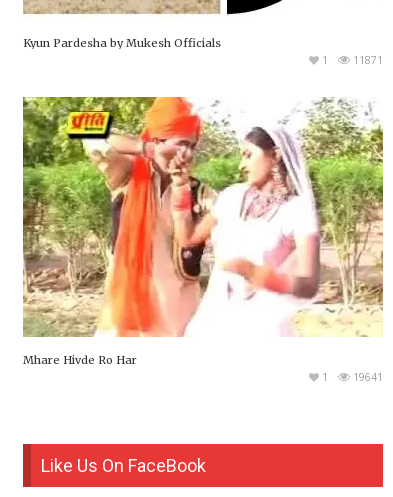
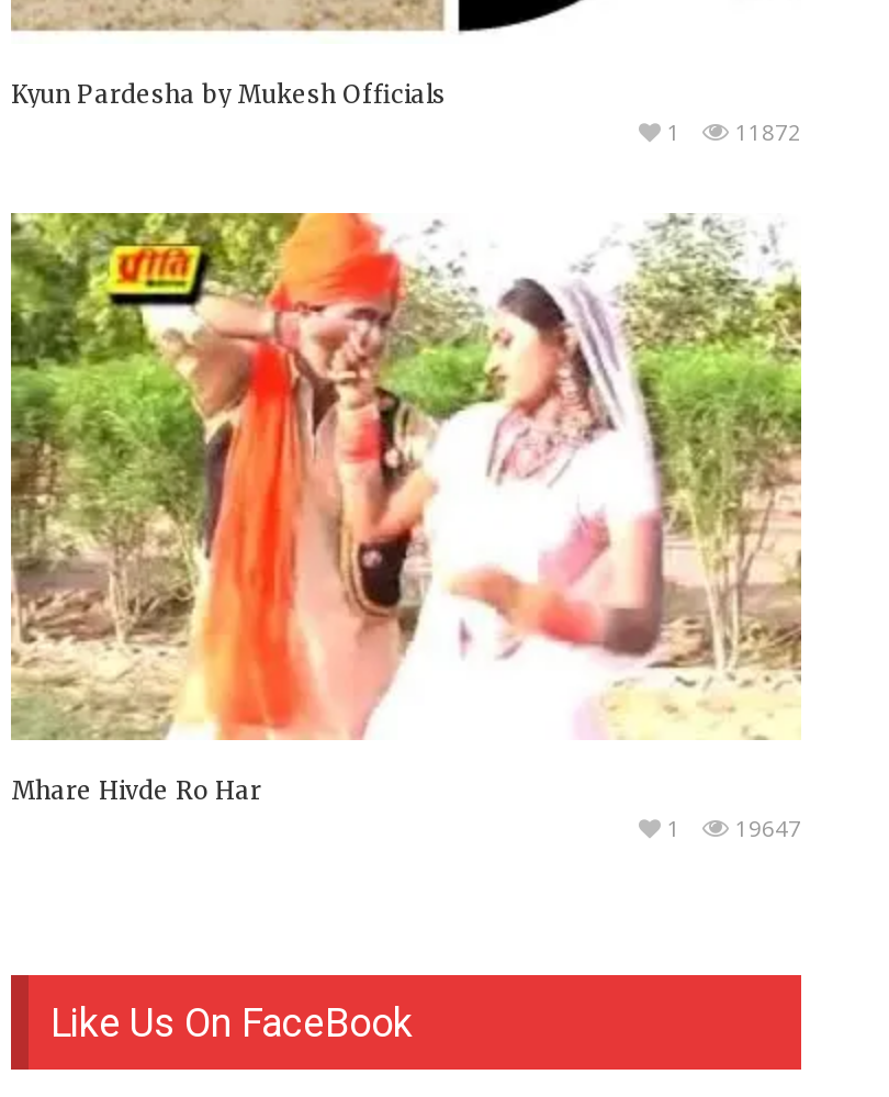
- 1 11871
+ 1 11872

- 1 19641
+ 1 19647
